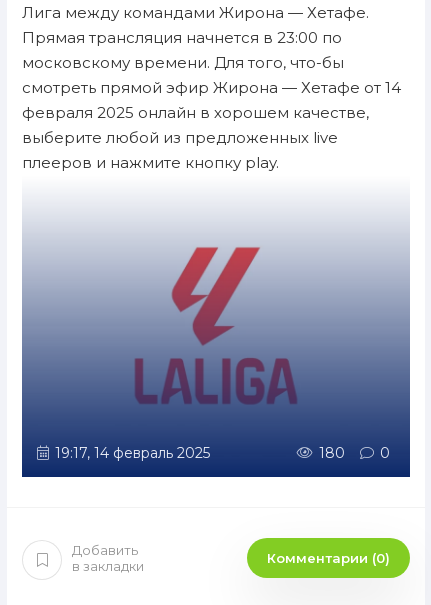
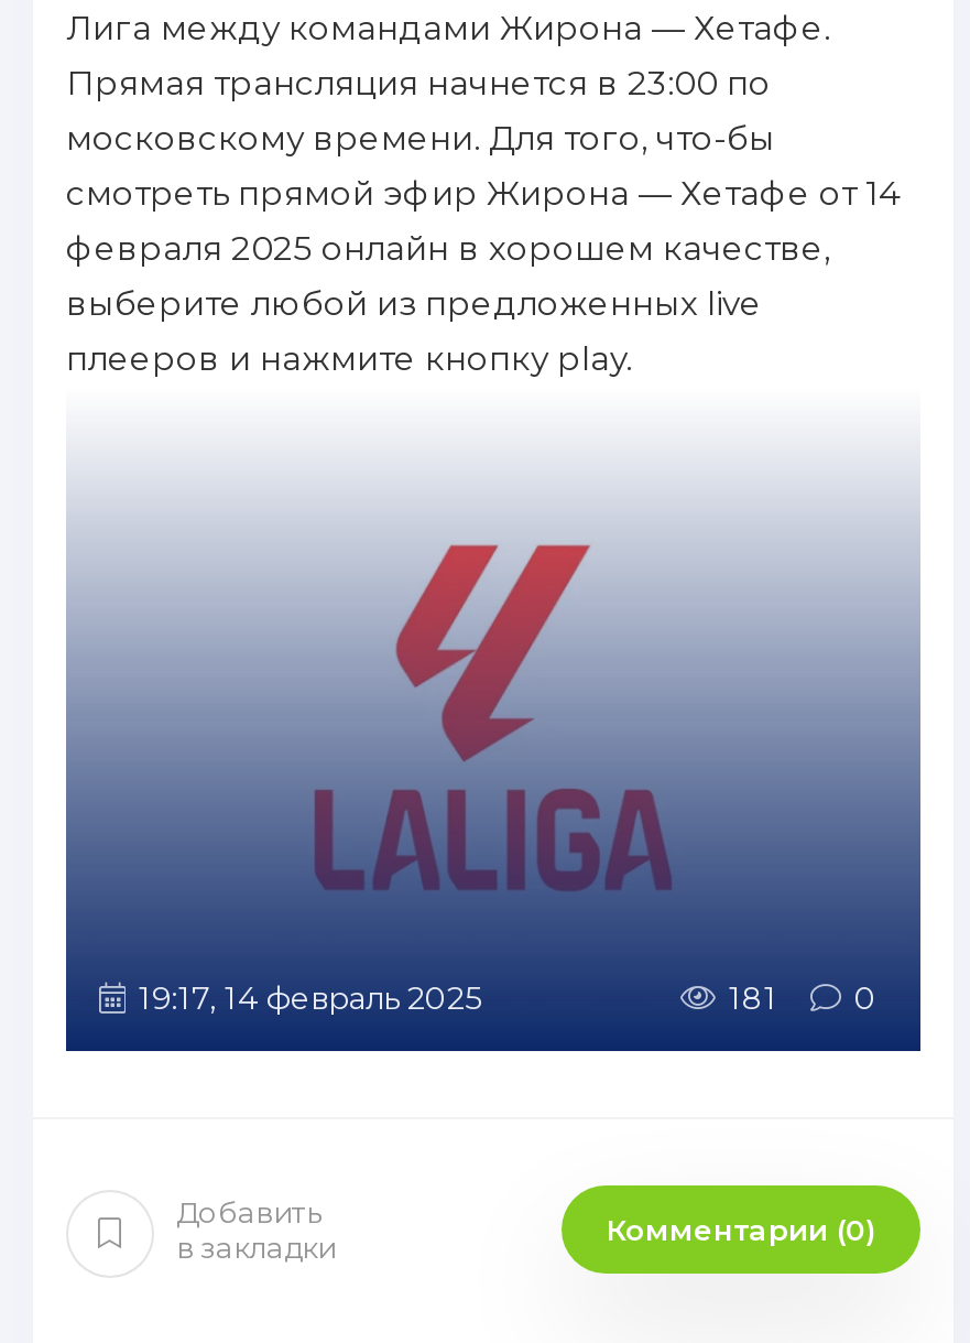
- 180
+ 181
